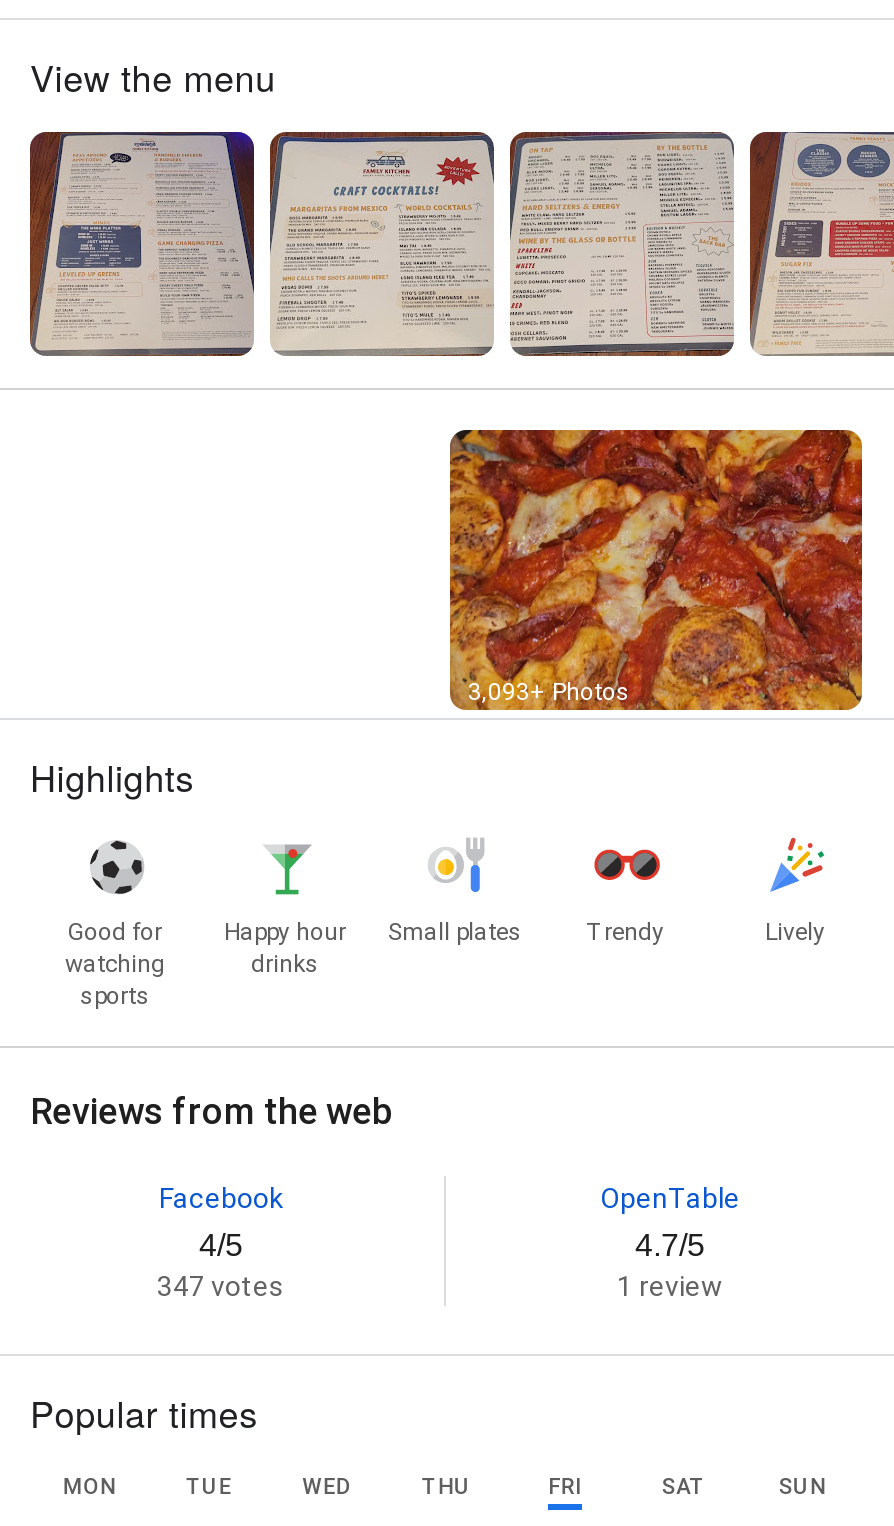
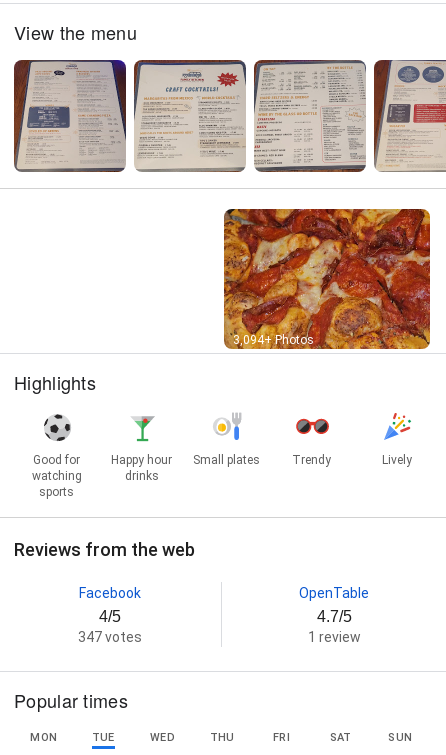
- 3,093+ Photos
+ 3,094+ Photos
